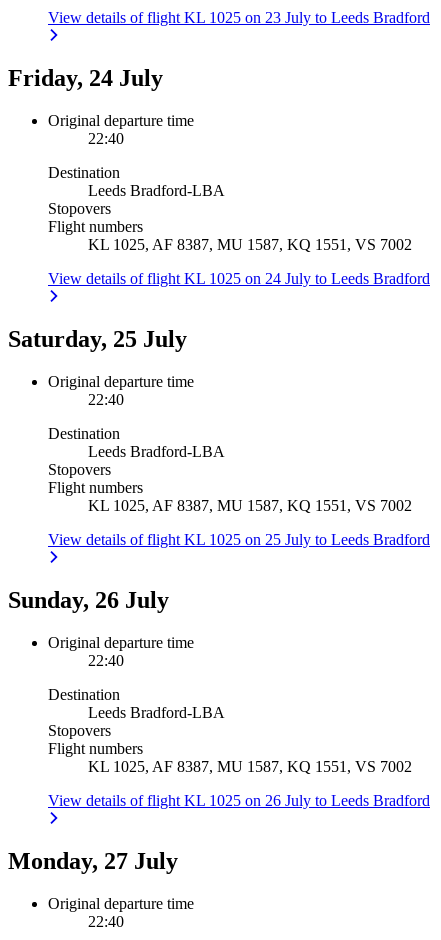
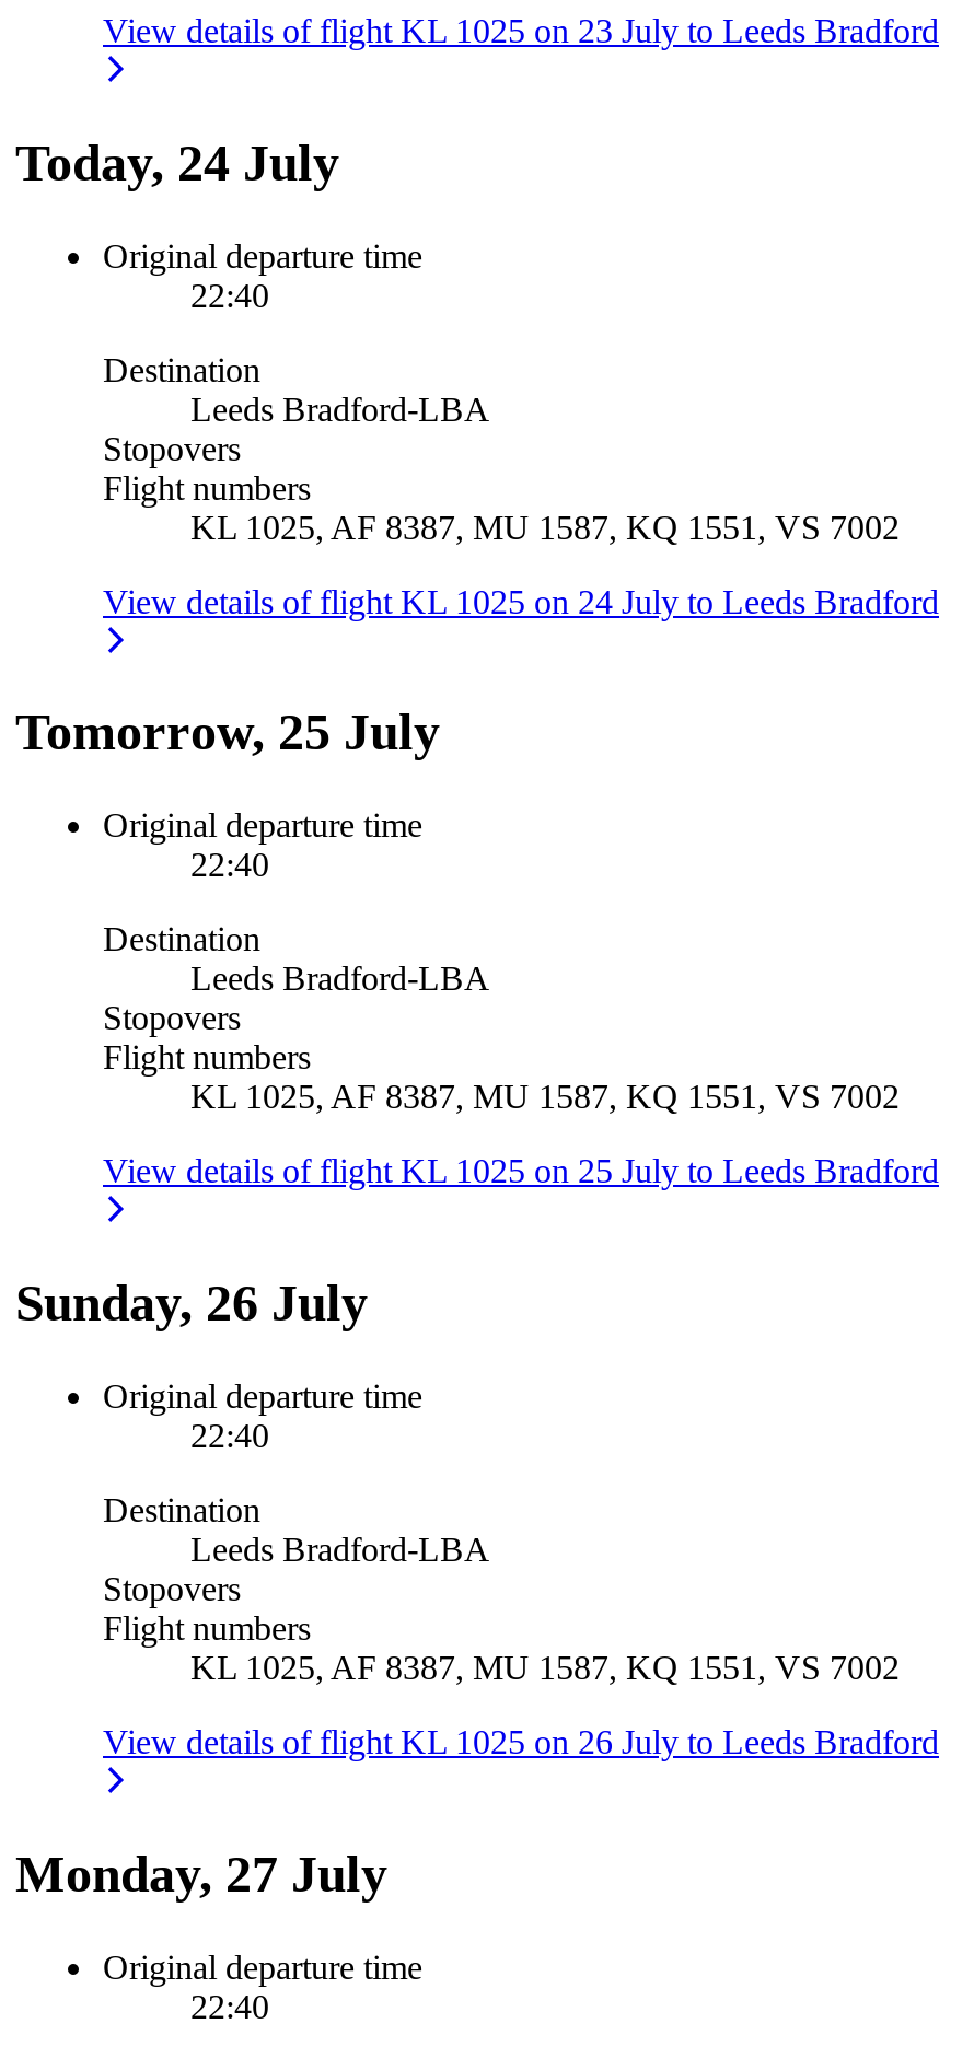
- Friday, 24 July
+ Today, 24 July

- Saturday, 25 July
+ Tomorrow, 25 July
